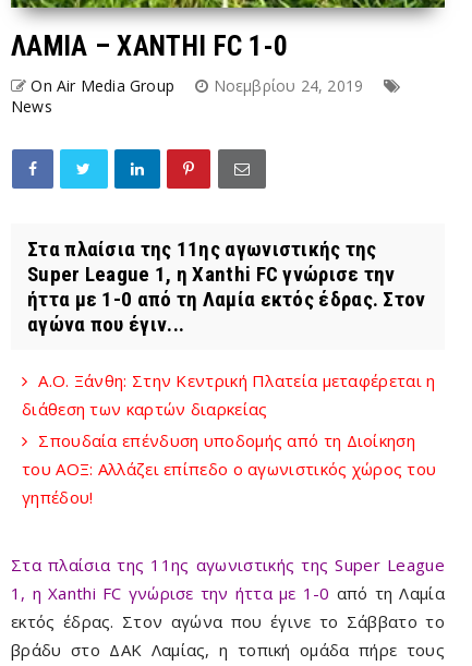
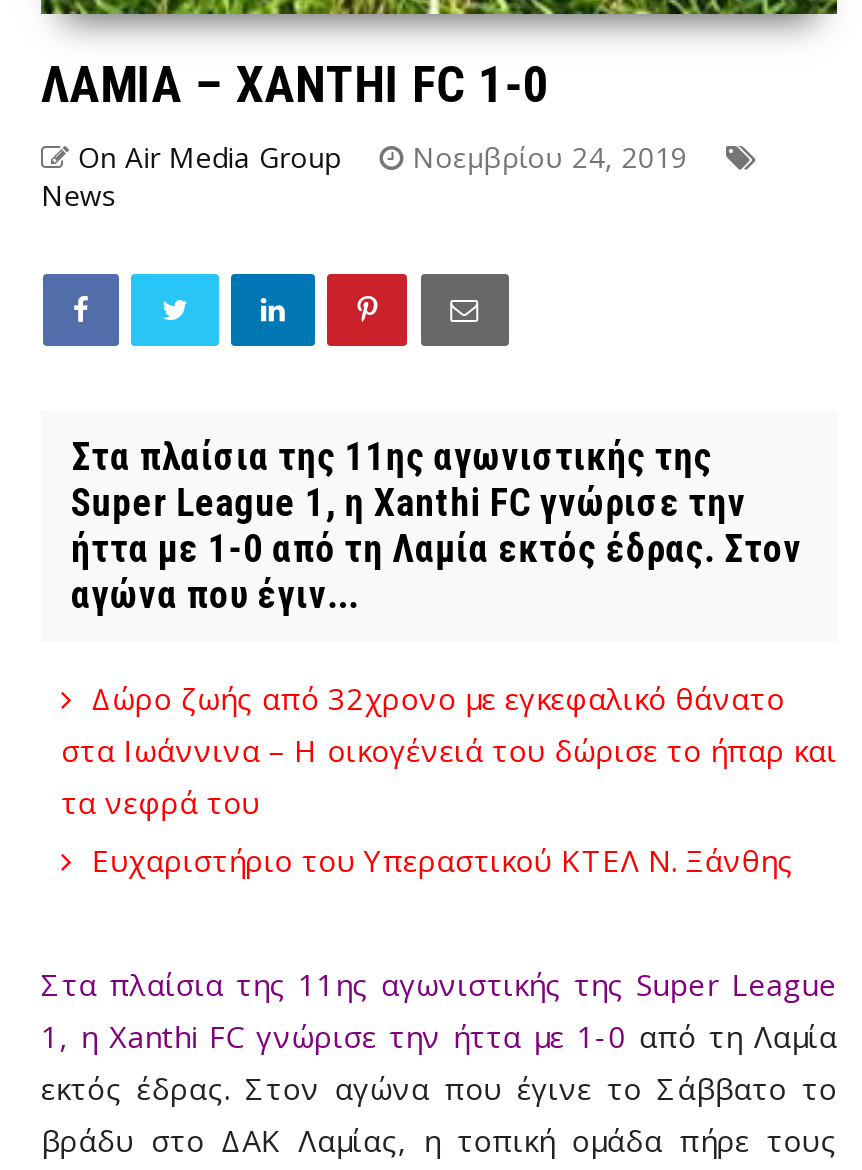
- Α.Ο. Ξάνθη: Στην Κεντρική Πλατεία μεταφέρεται η
- διάθεση των καρτών διαρκείας
- Σπουδαία επένδυση υποδομής από τη Διοίκηση
- του ΑΟΞ: Αλλάζει επίπεδο ο αγωνιστικός χώρος του
- γηπέδου!
+ Δώρο ζωής από 32χρονο με εγκεφαλικό θάνατο
+ στα Ιωάννινα – Η οικογένειά του δώρισε το ήπαρ και
+ τα νεφρά του
+ Ευχαριστήριο του Υπεραστικού ΚΤΕΛ Ν. Ξάνθης
